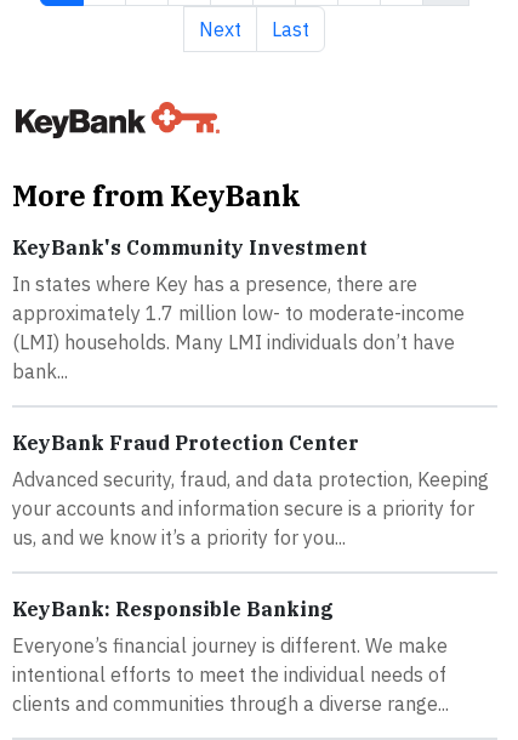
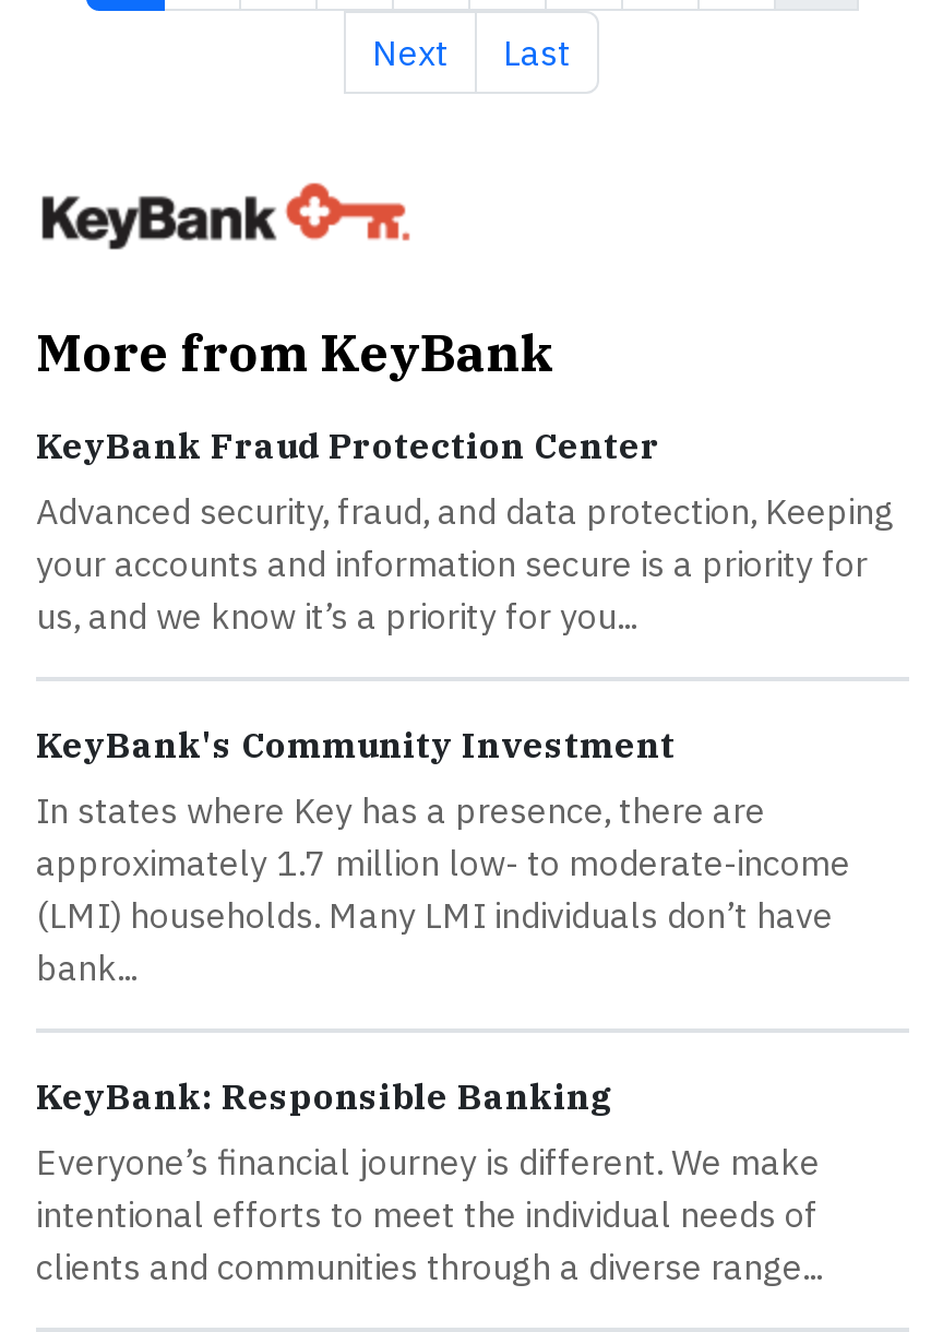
moved down: KeyBank's Community Investment | In states where Key has a presence, there are | approximately 1.7 million low- to moderate-income | (LMI) households. Many LMI individuals don’t have | bank...

moved up: KeyBank Fraud Protection Center | Advanced security, fraud, and data protection, Keeping | your accounts and information secure is a priority for | us, and we know it’s a priority for you...
